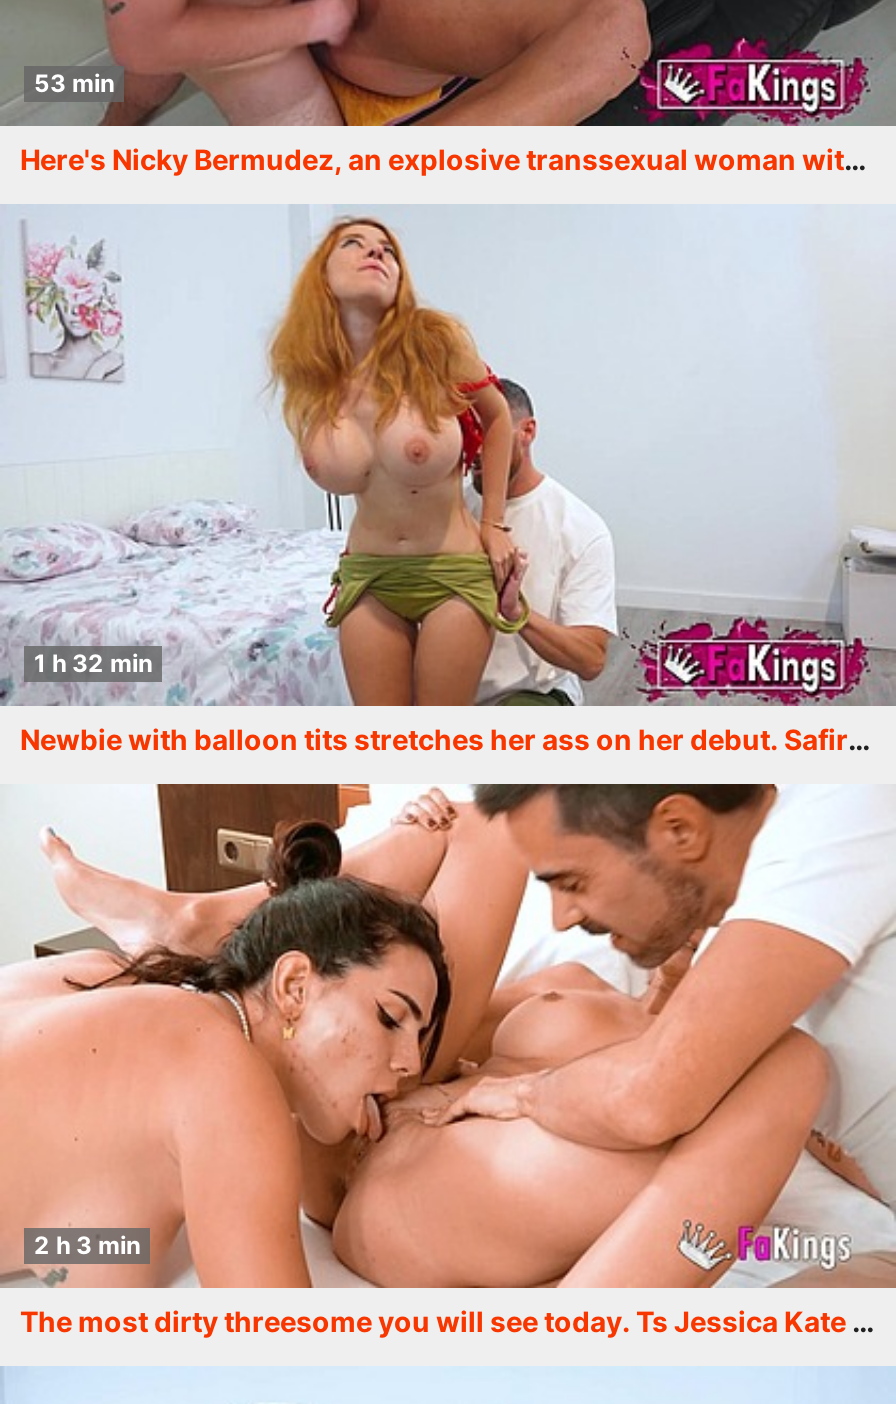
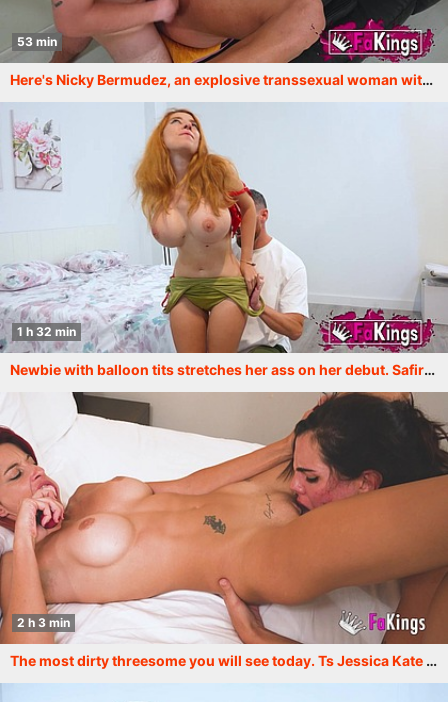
- [image]
+ [image]
